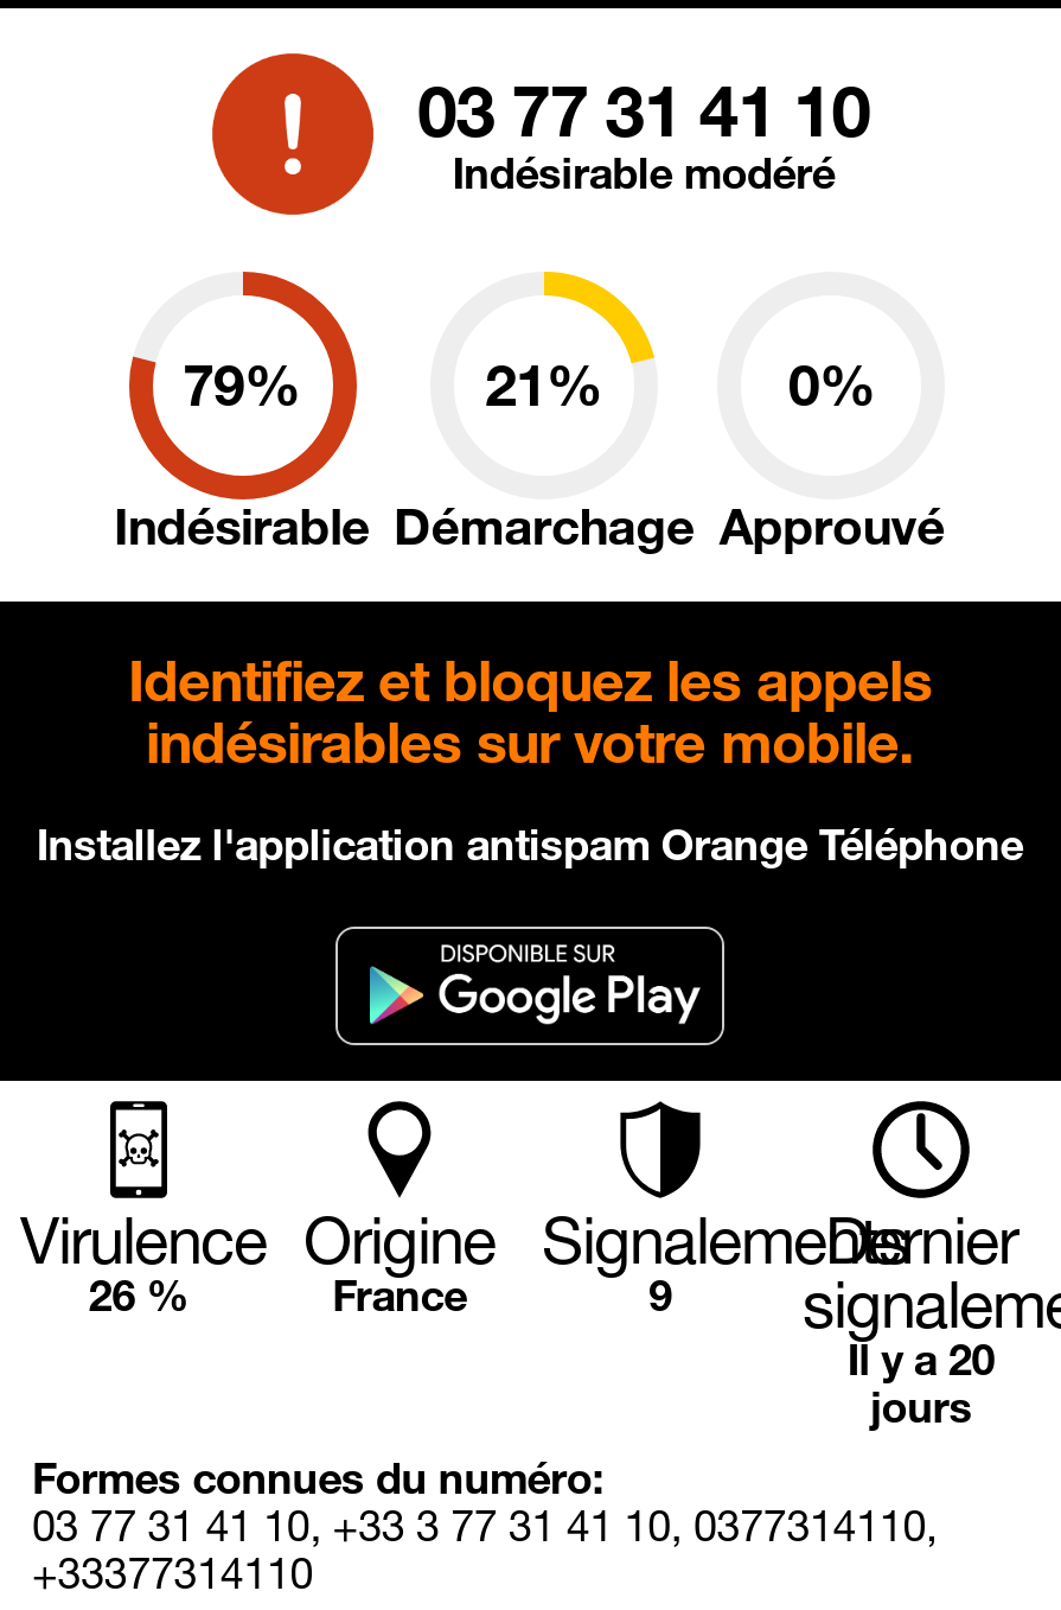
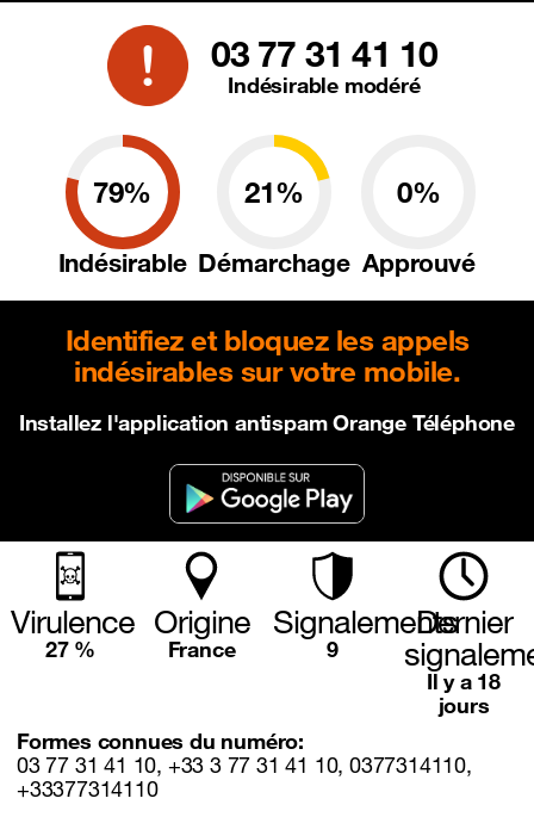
- 26 %
+ 27 %

- Il y a 20
+ Il y a 18
